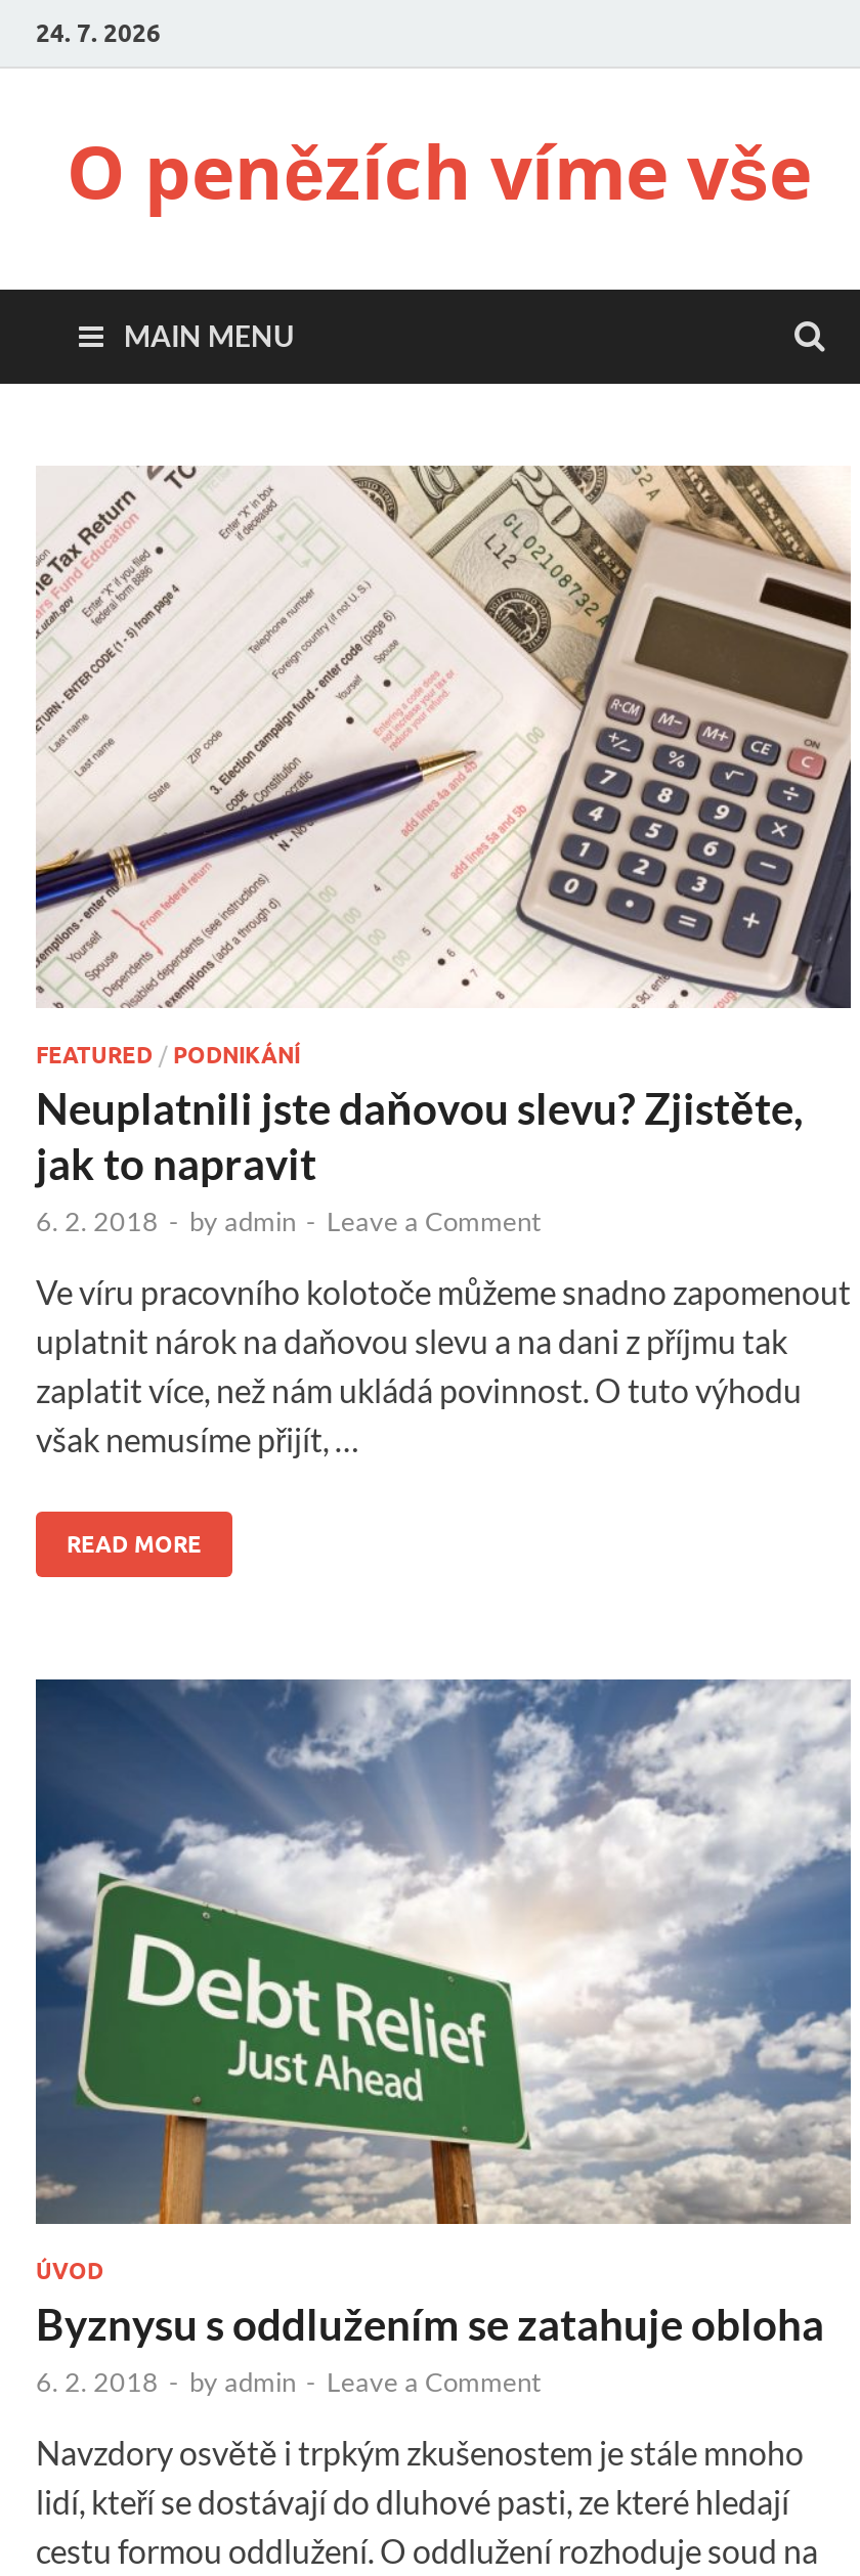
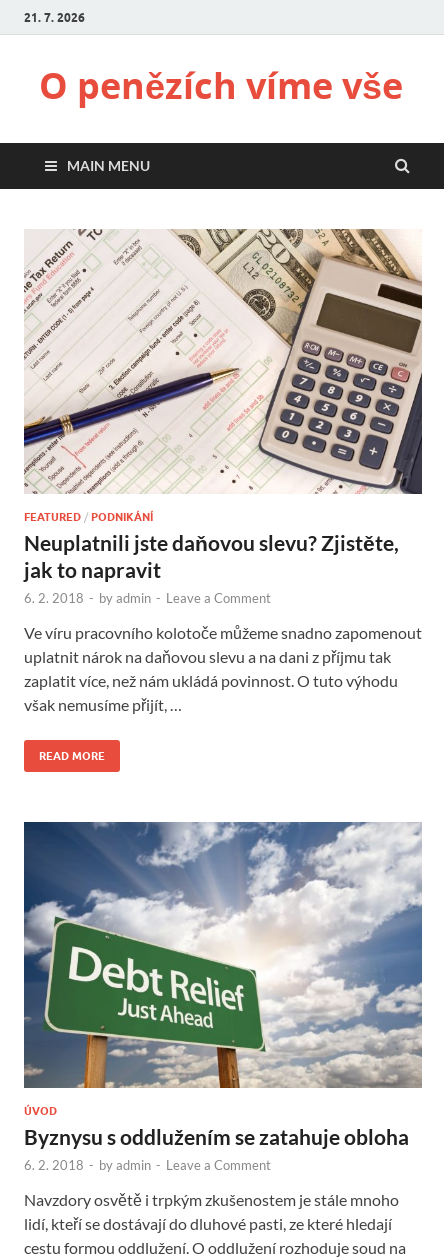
- 24. 7. 2026
+ 21. 7. 2026
